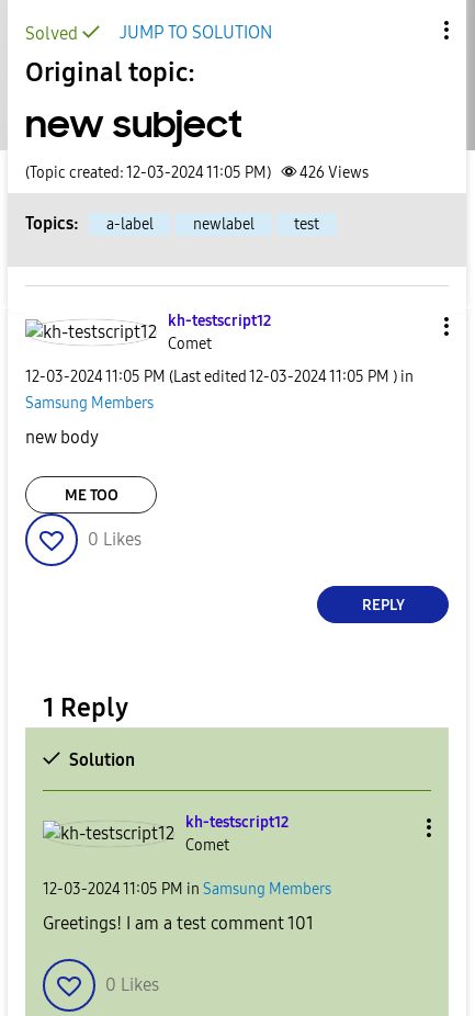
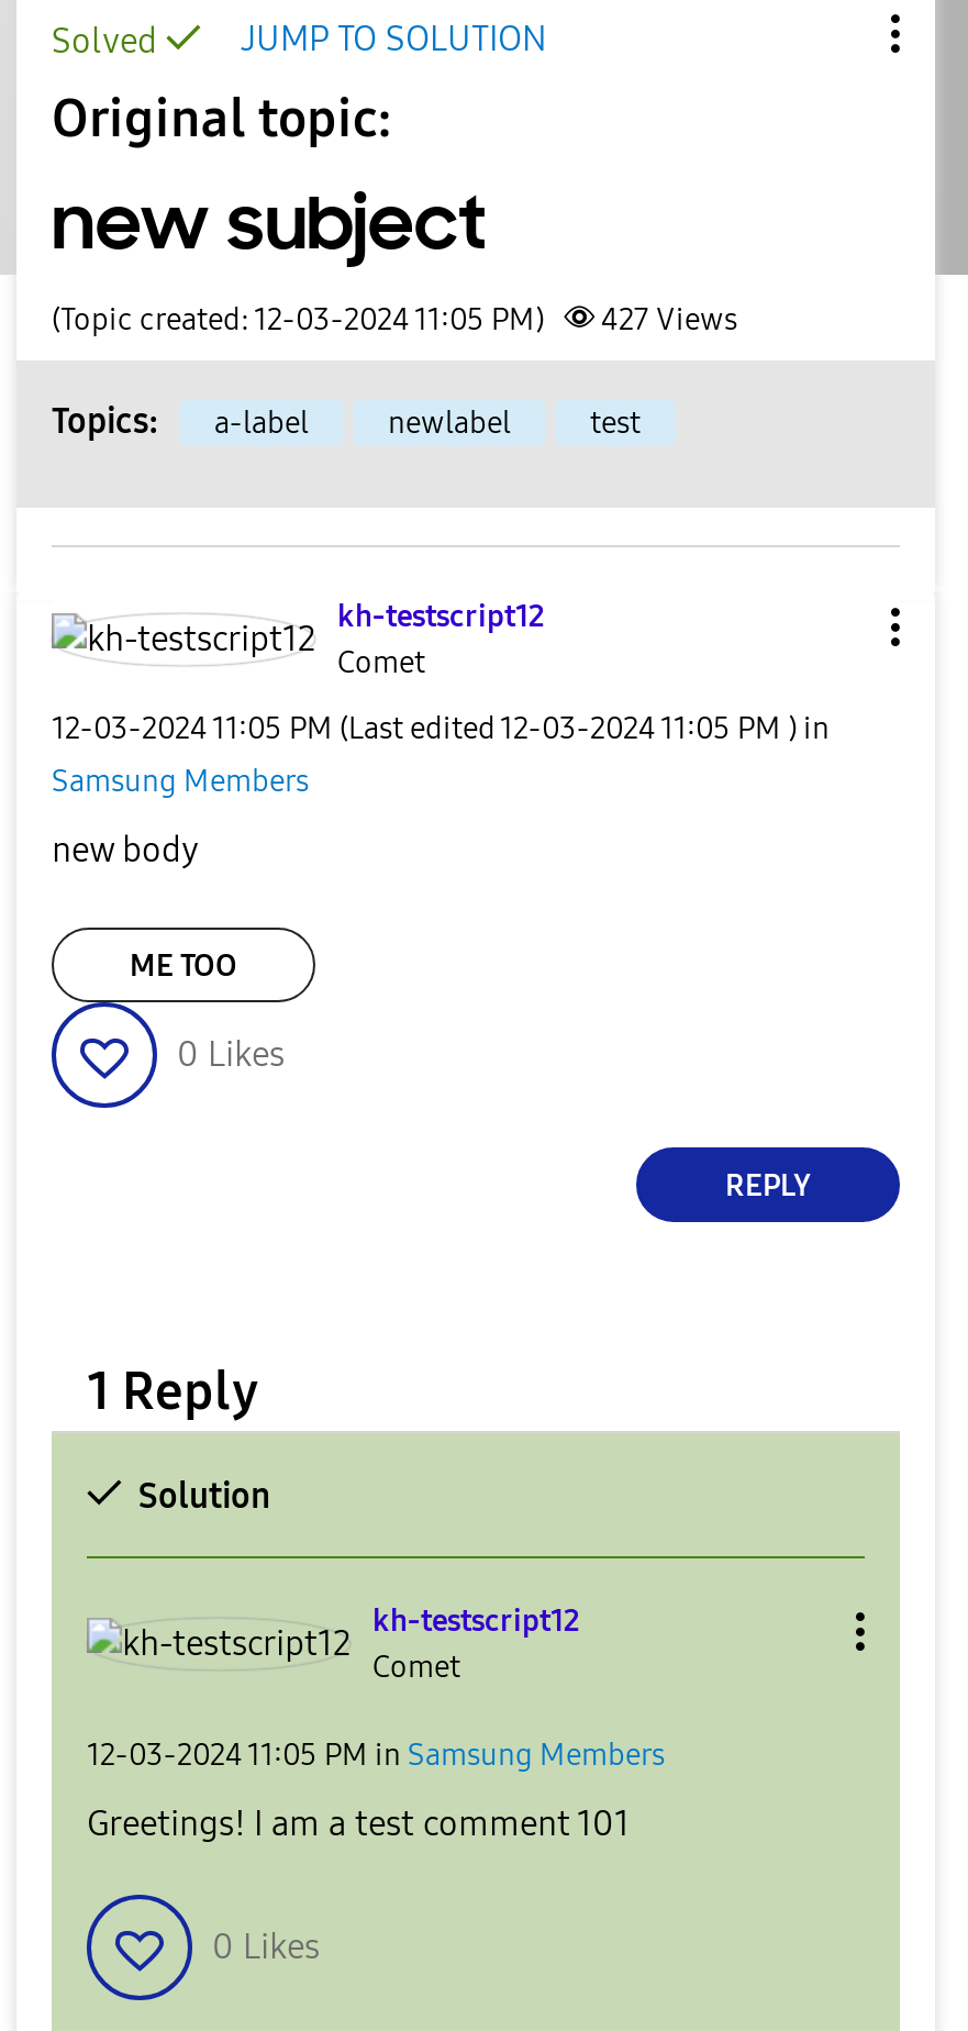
- (Topic created: 12-03-2024 11:05 PM) 426 Views
+ (Topic created: 12-03-2024 11:05 PM) 427 Views
